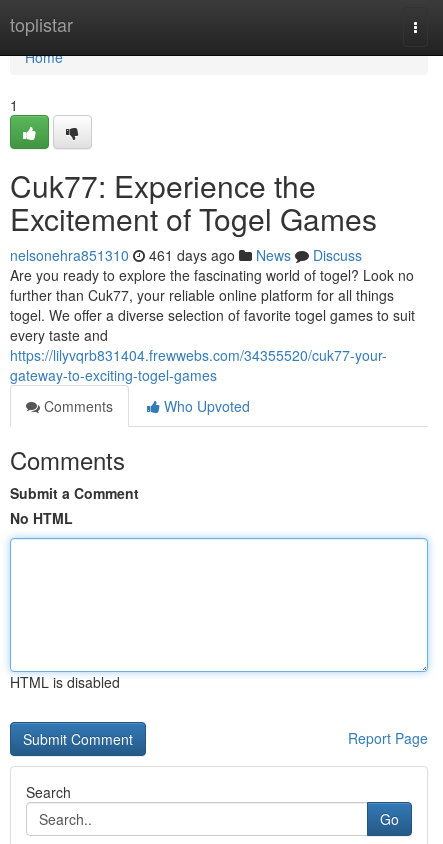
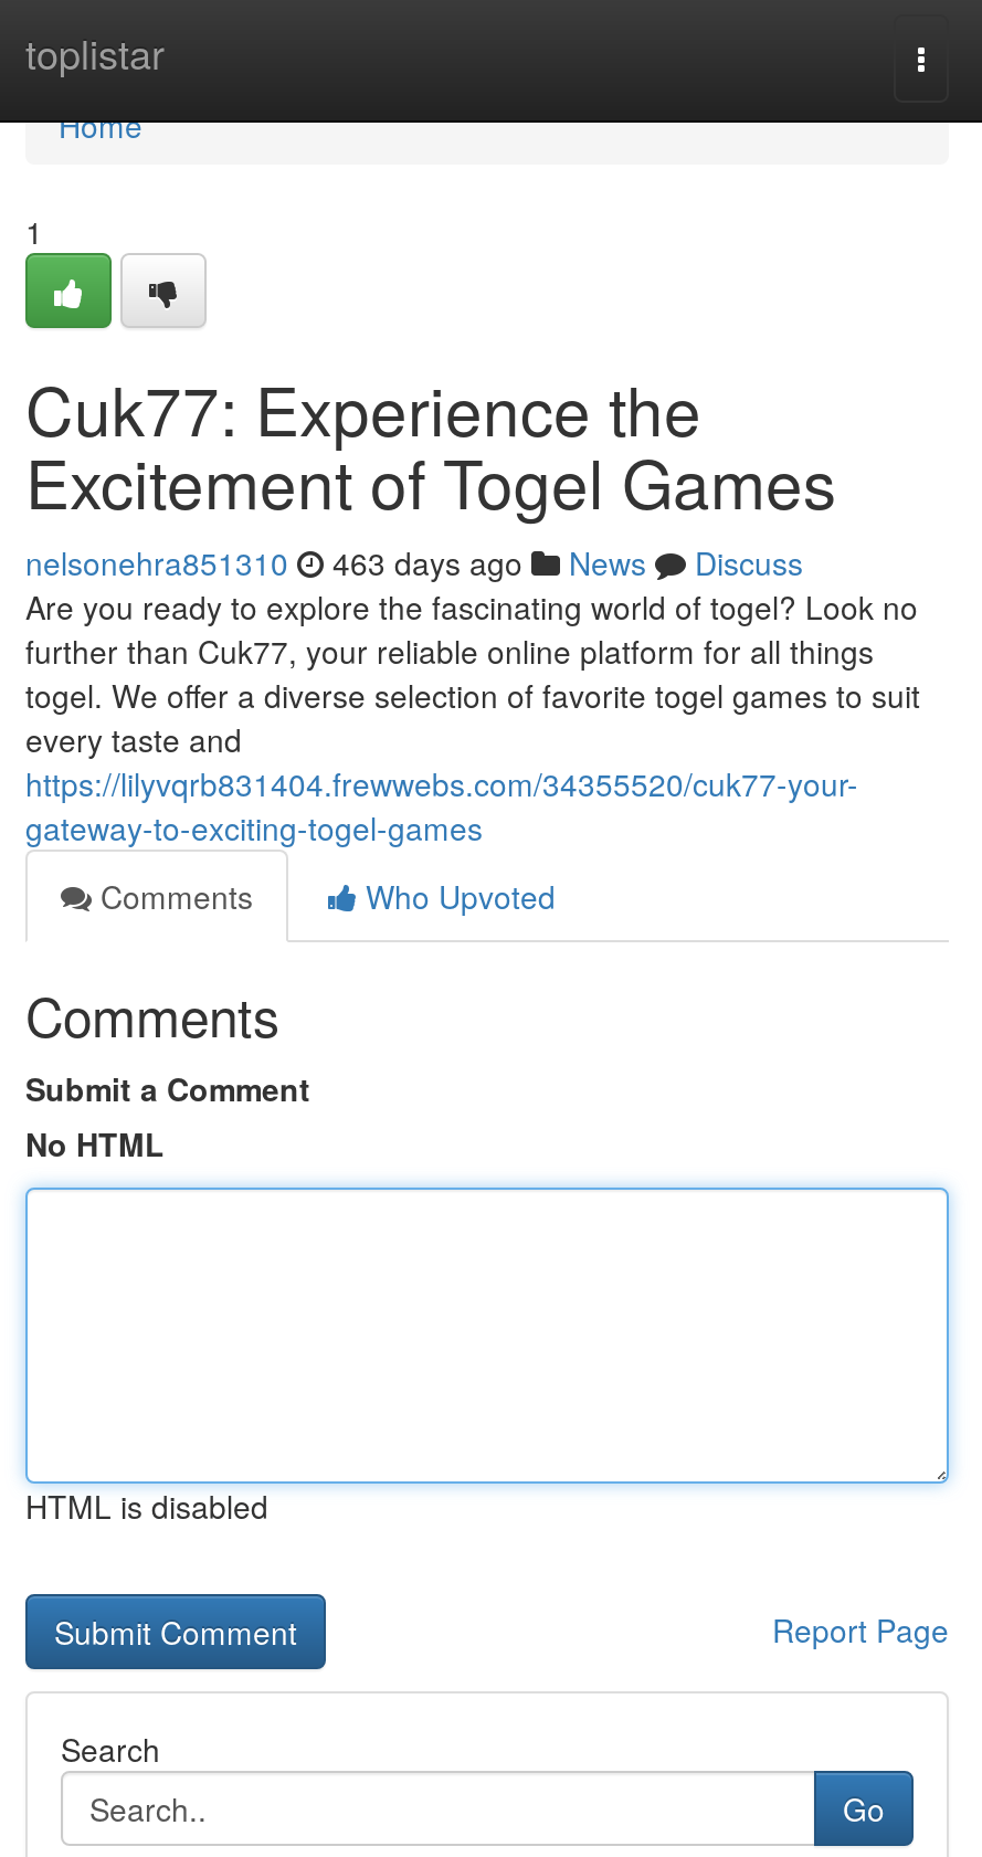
- nelsonehra851310 461 days ago News Discuss
+ nelsonehra851310 463 days ago News Discuss
